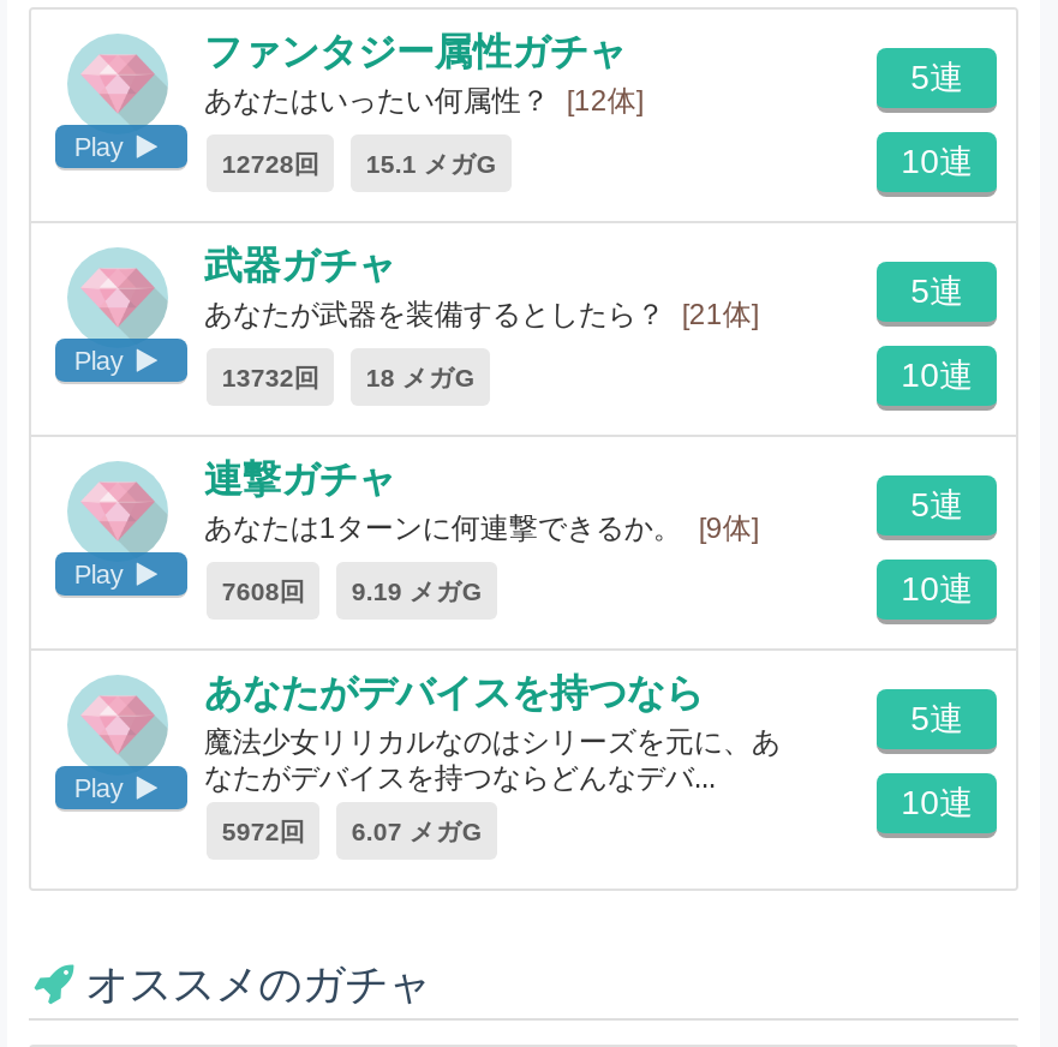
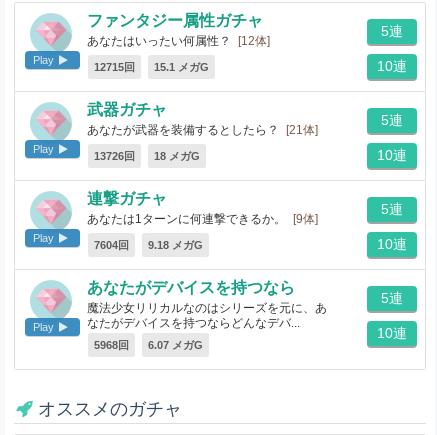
- 12728回 15.1 メガG
+ 12715回 15.1 メガG

- 13732回 18 メガG
+ 13726回 18 メガG

- 7608回
+ 7604回

- 9.19 メガG
+ 9.18 メガG

- 5972回
+ 5968回
